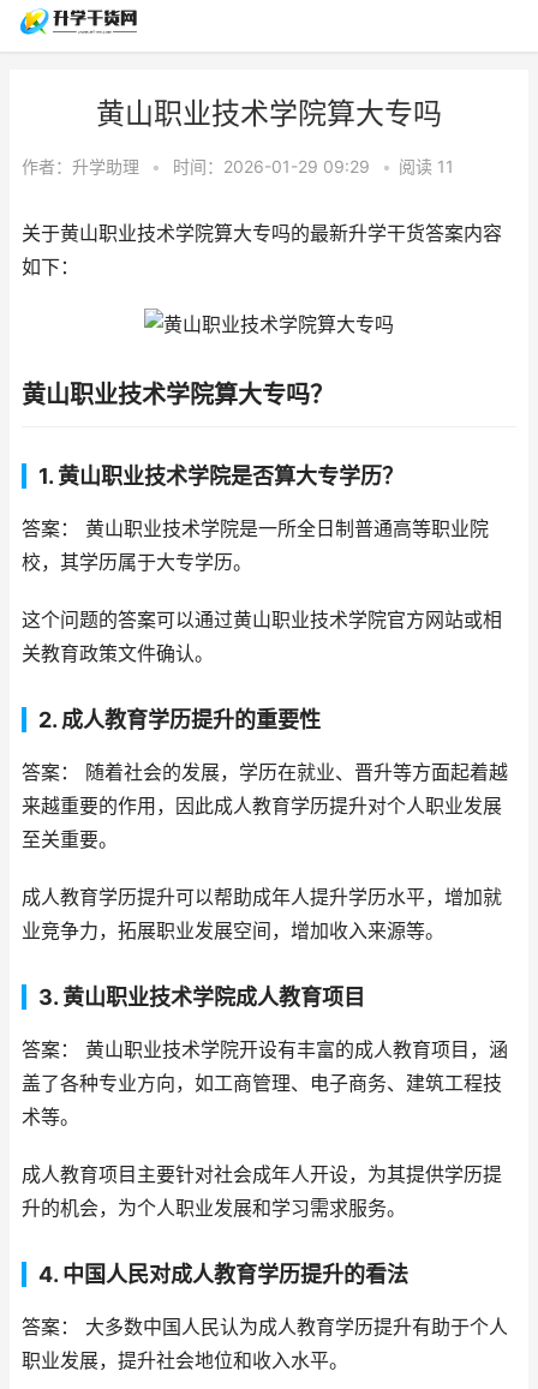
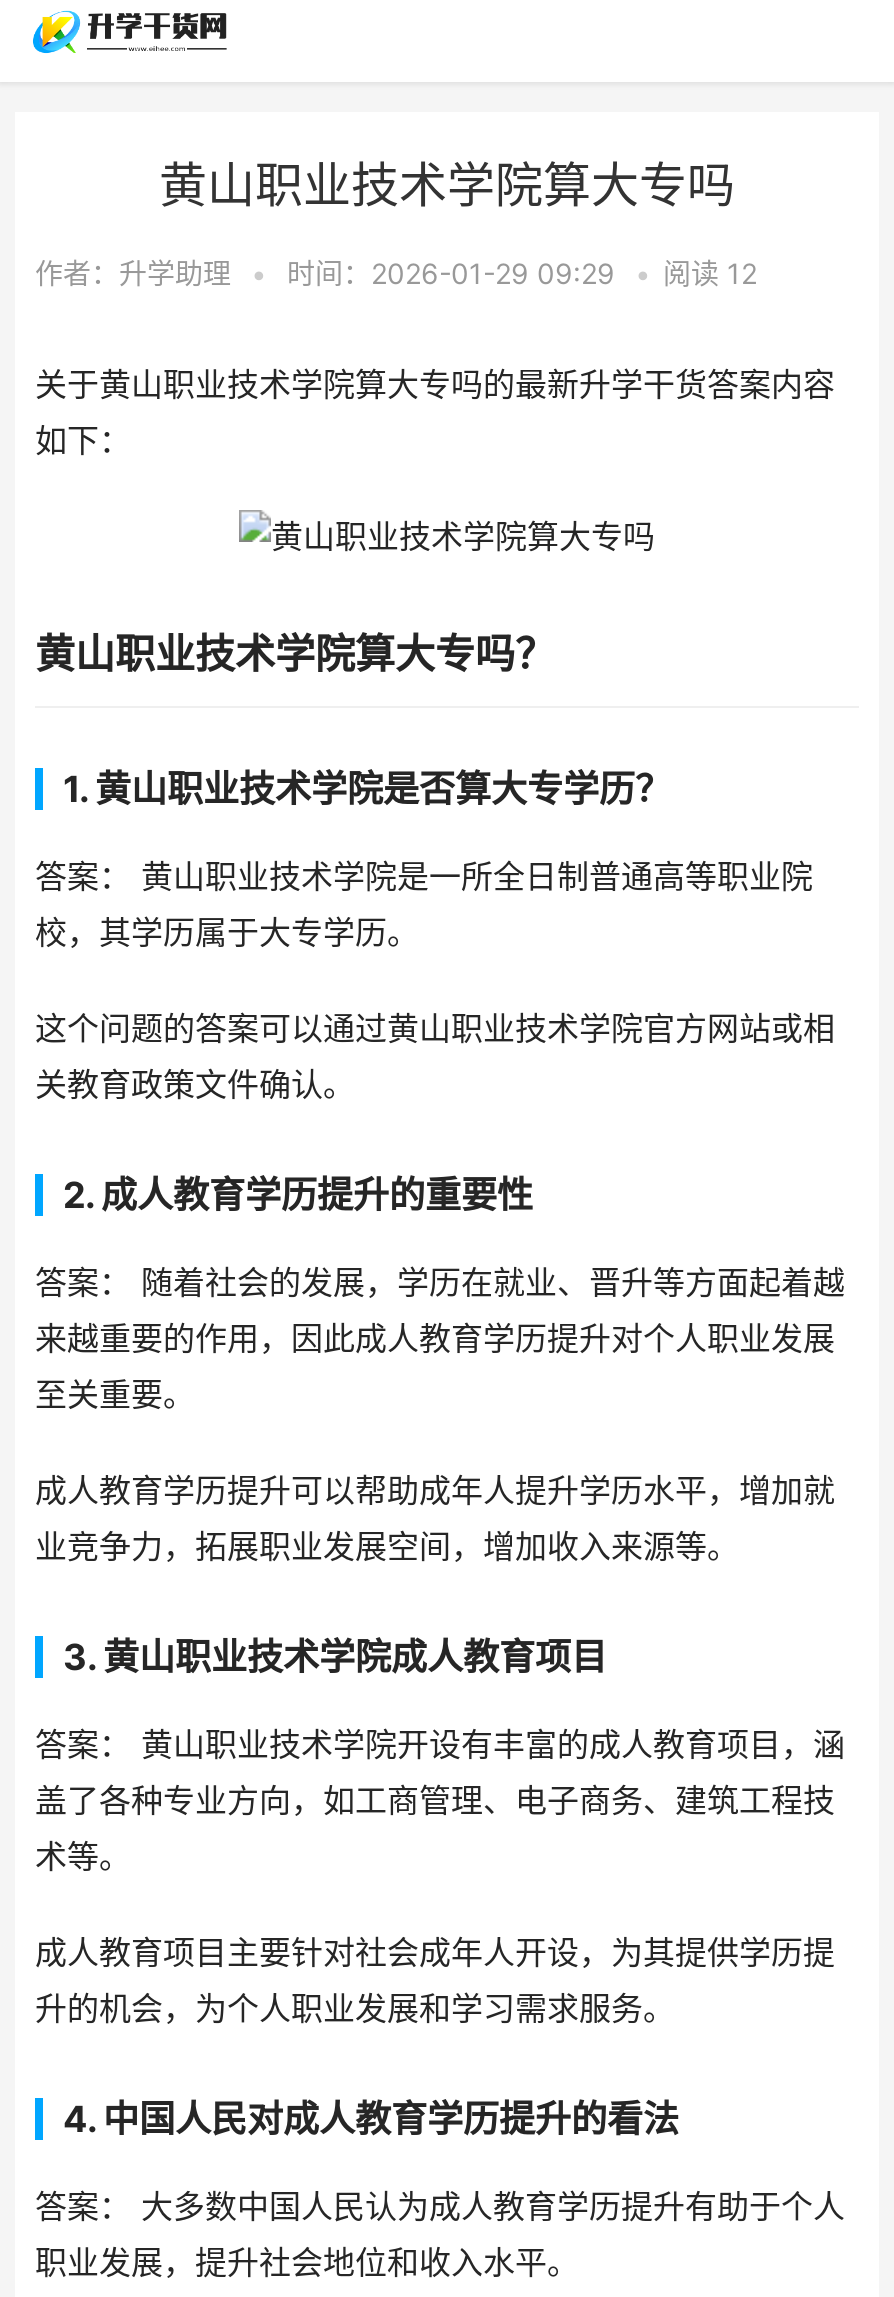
- 作者：升学助理 • 时间：2026-01-29 09:29 • 阅读11
+ 作者：升学助理 • 时间：2026-01-29 09:29 • 阅读12
